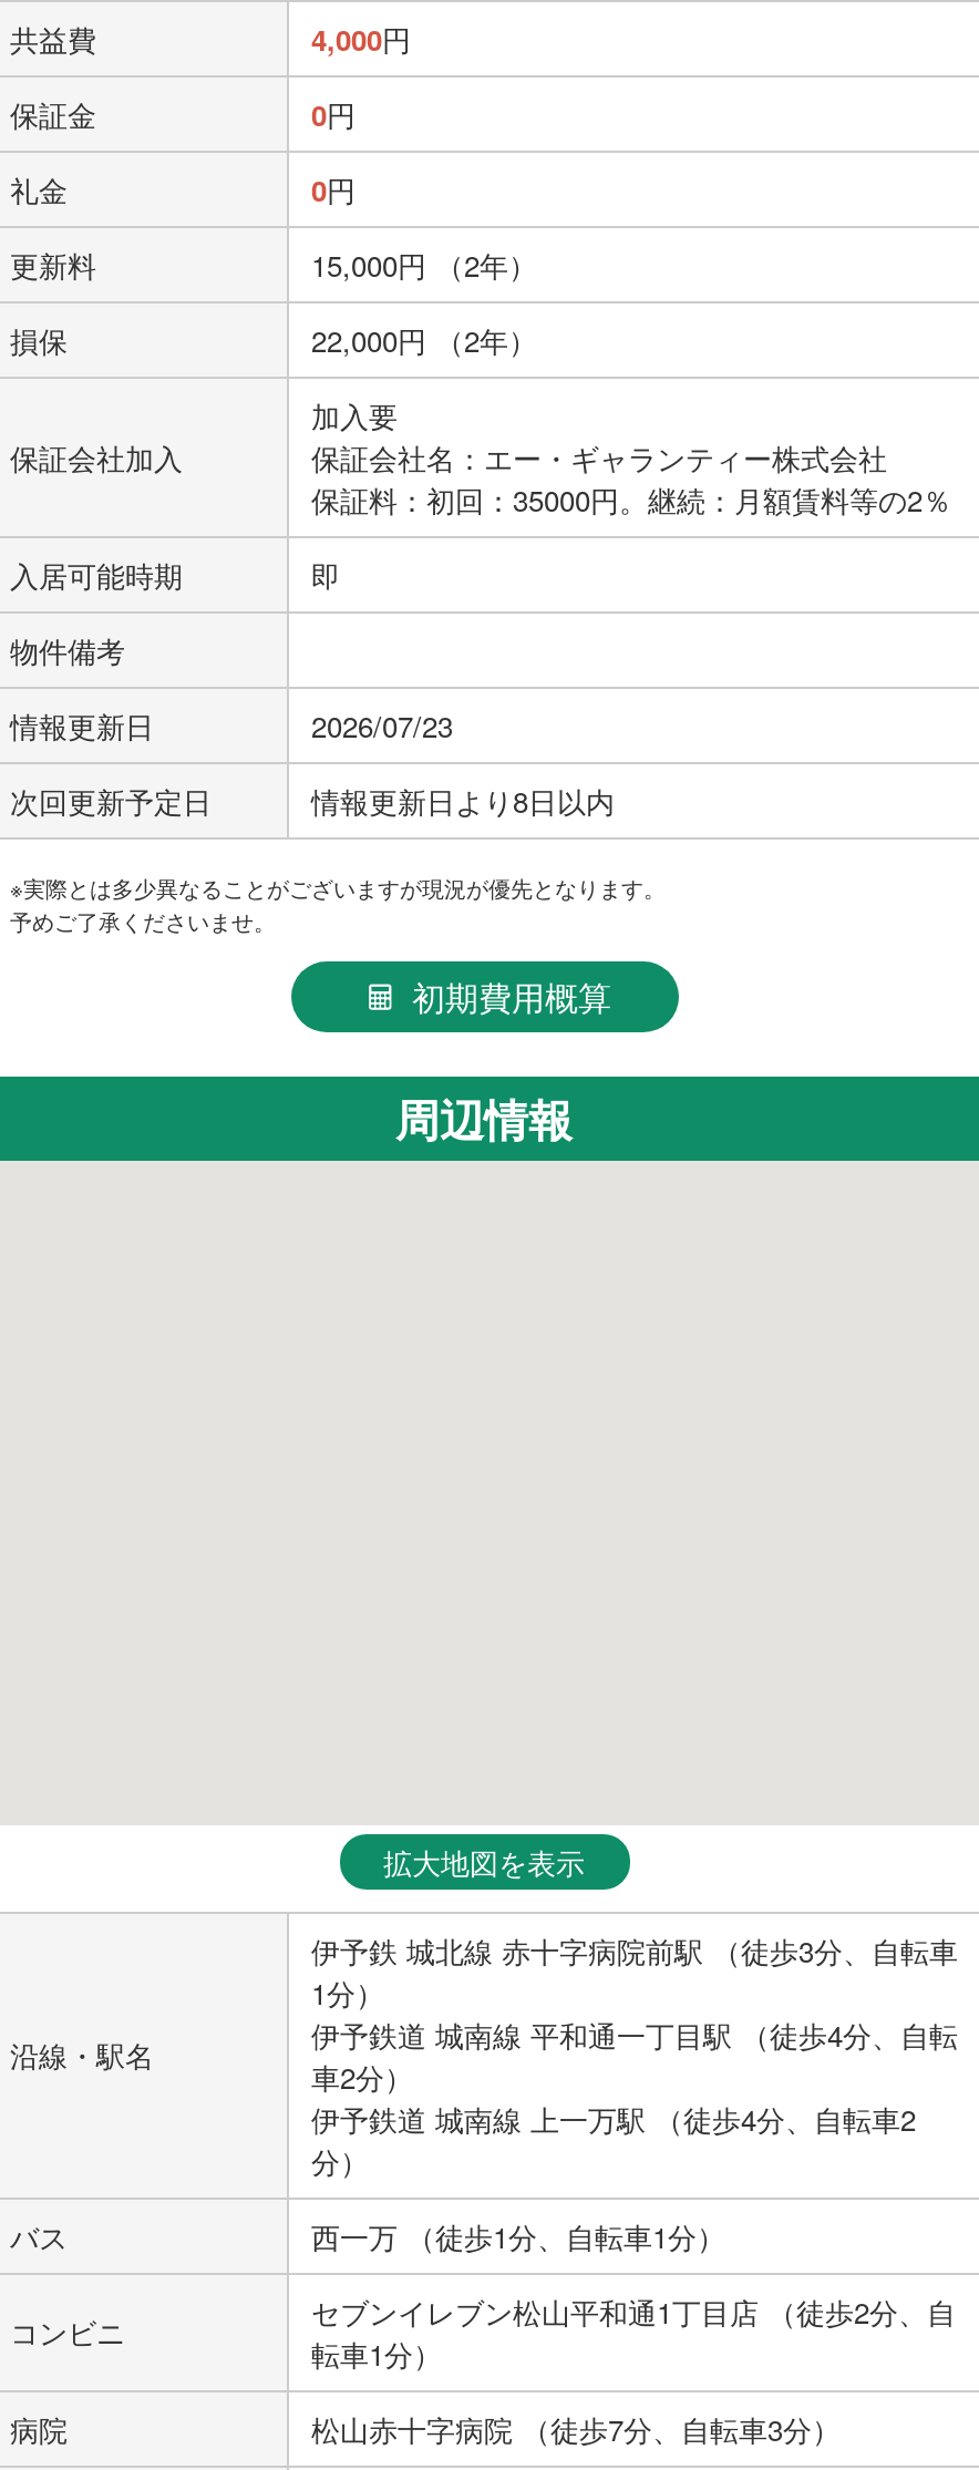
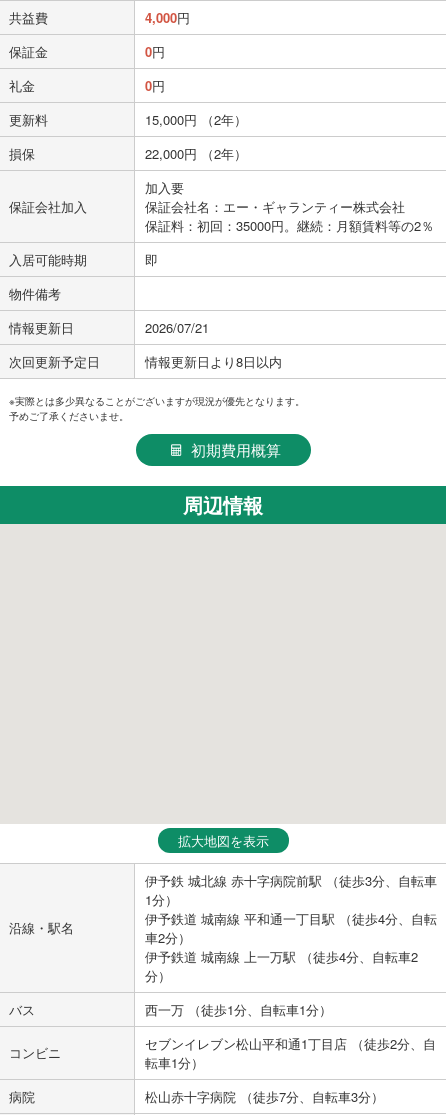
- 2026/07/23
+ 2026/07/21
